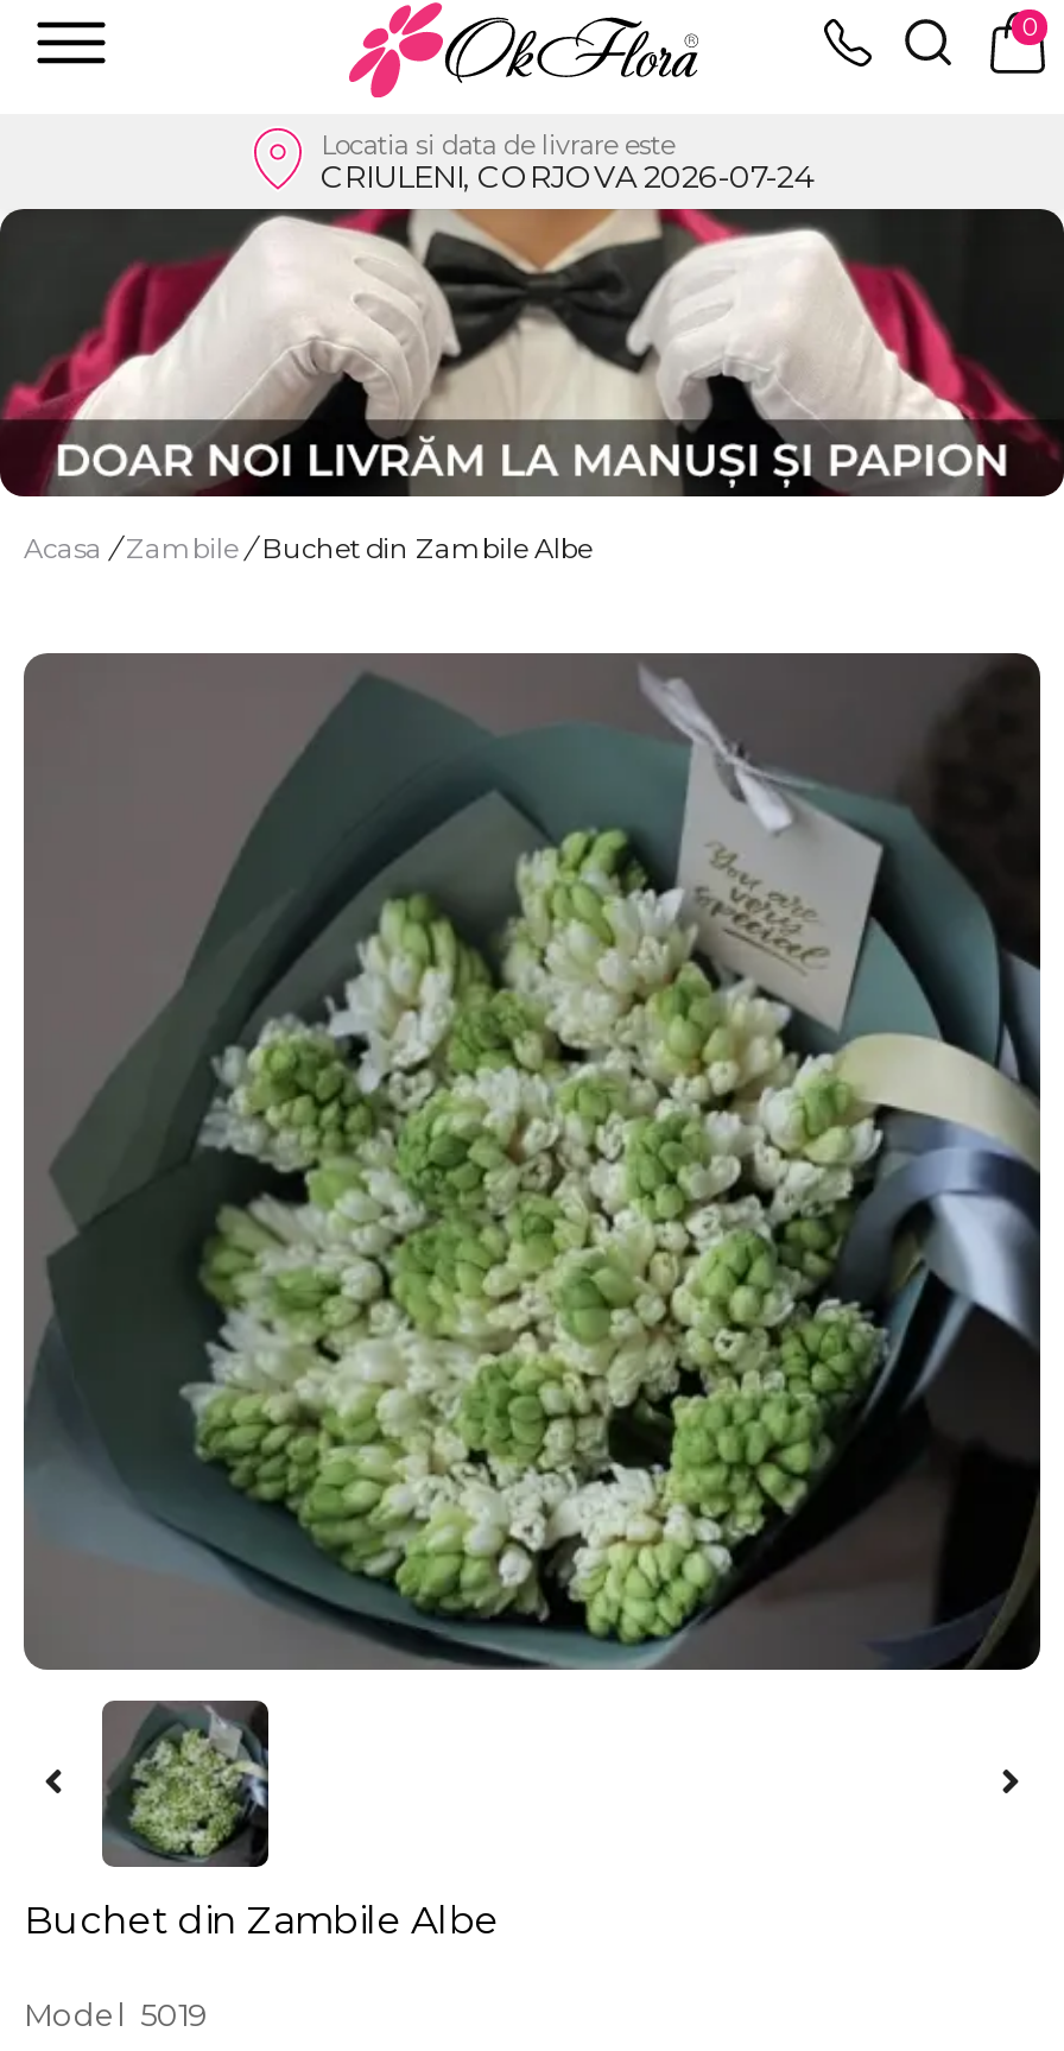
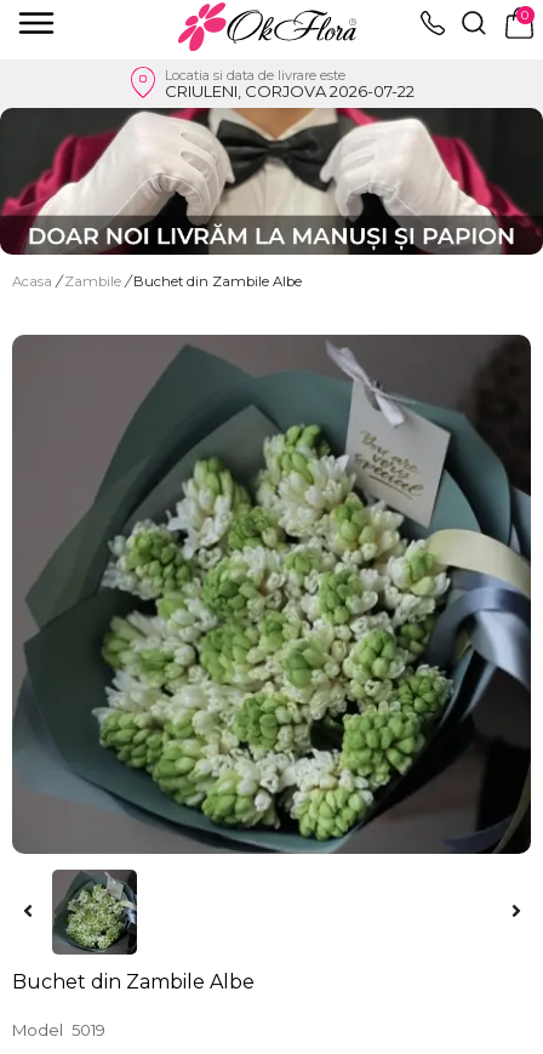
- CRIULENI, CORJOVA 2026-07-24
+ CRIULENI, CORJOVA 2026-07-22
